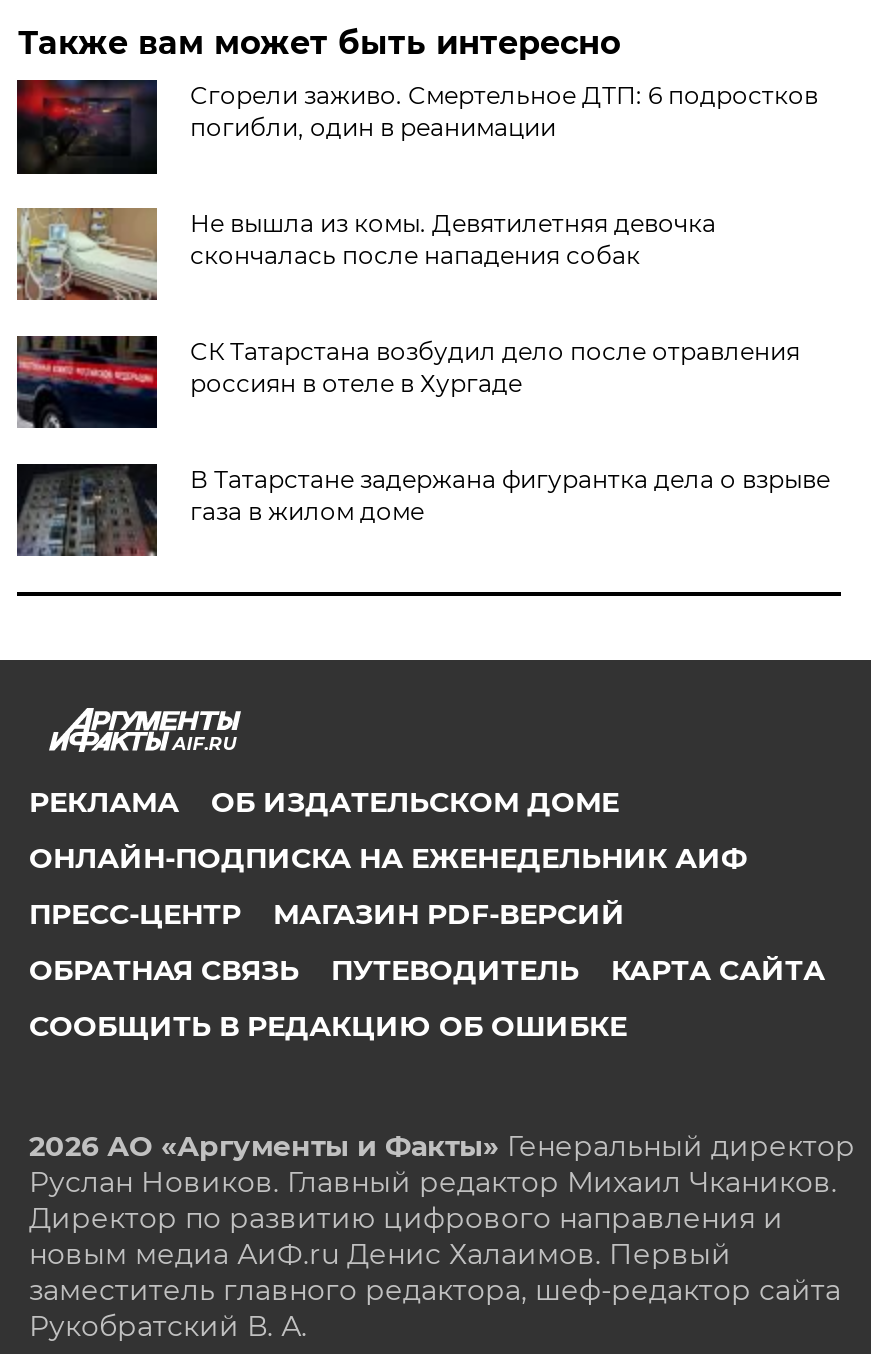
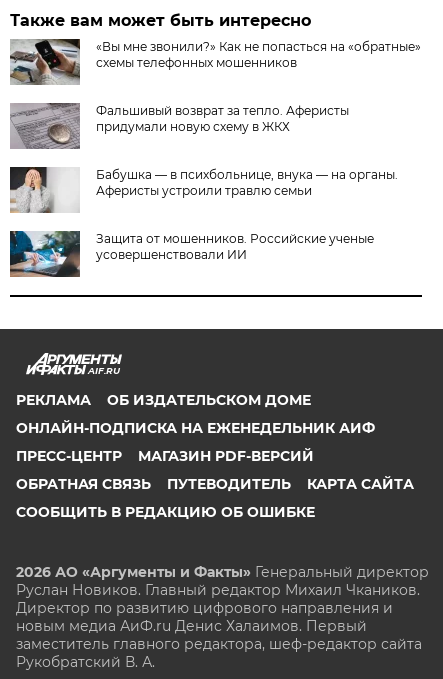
- [image]
- Сгорели заживо. Смертельное ДТП: 6 подростков
- погибли, один в реанимации
+ [image]
+ «Вы мне звонили?» Как не попасться на «обратные»
+ схемы телефонных мошенников

- [image]
- Не вышла из комы. Девятилетняя девочка
- скончалась после нападения собак
+ [image]
+ Фальшивый возврат за тепло. Аферисты
+ придумали новую схему в ЖКХ

- [image]
- СК Татарстана возбудил дело после отравления
- россиян в отеле в Хургаде
+ [image]
+ Бабушка — в психбольнице, внука — на органы.
+ Аферисты устроили травлю семьи

- [image]
- В Татарстане задержана фигурантка дела о взрыве
- газа в жилом доме
+ [image]
+ Защита от мошенников. Российские ученые
+ усовершенствовали ИИ
